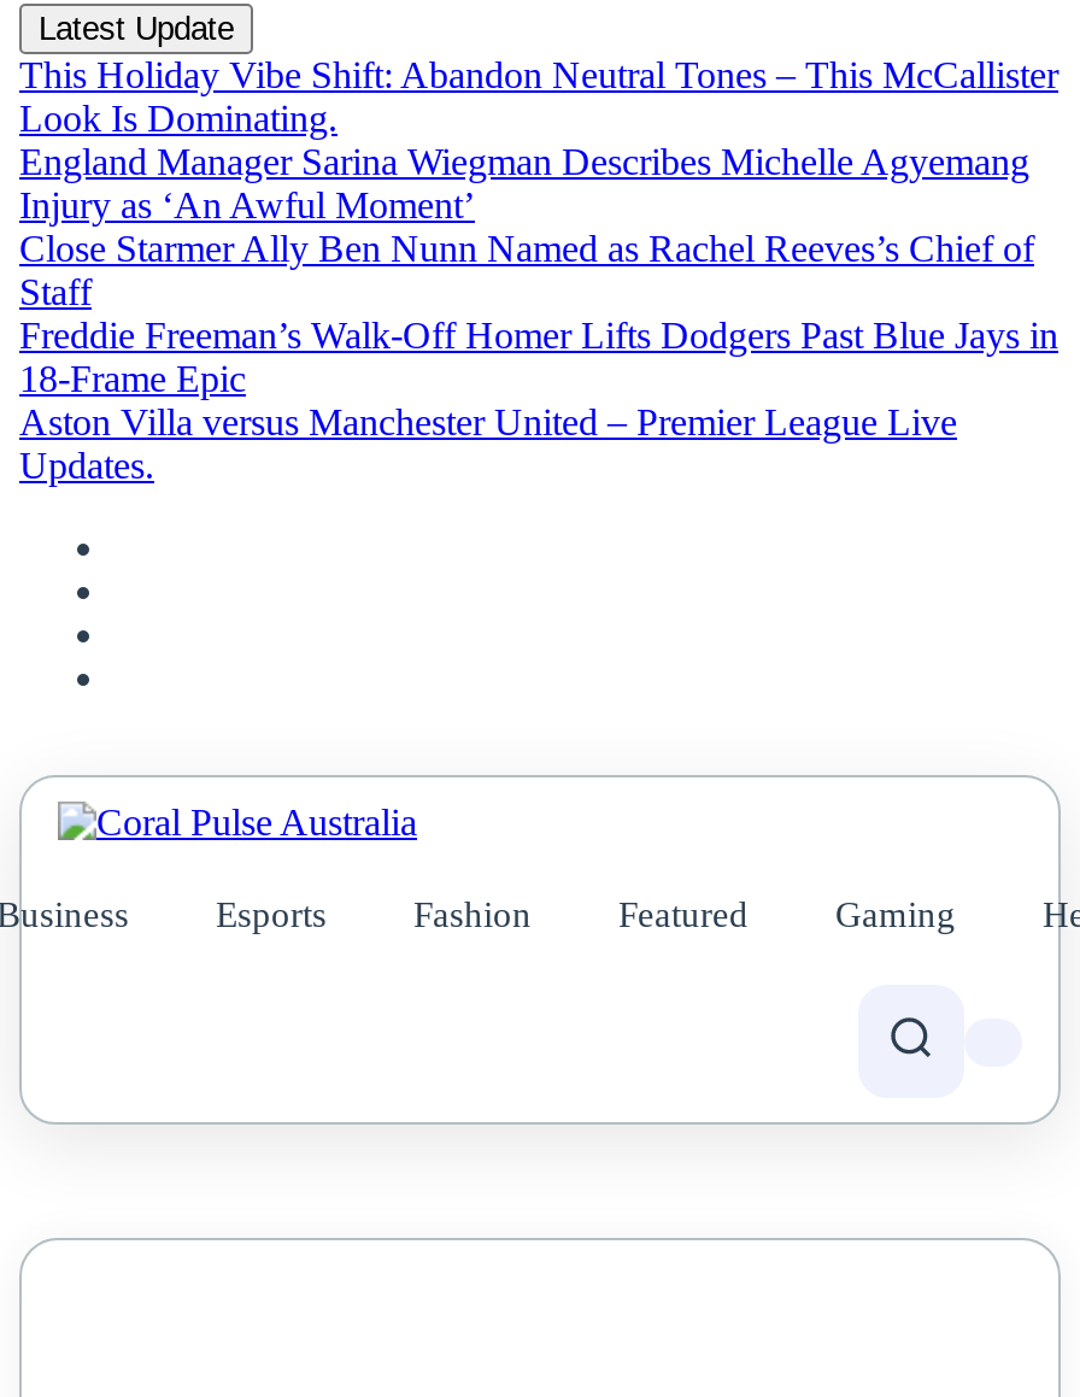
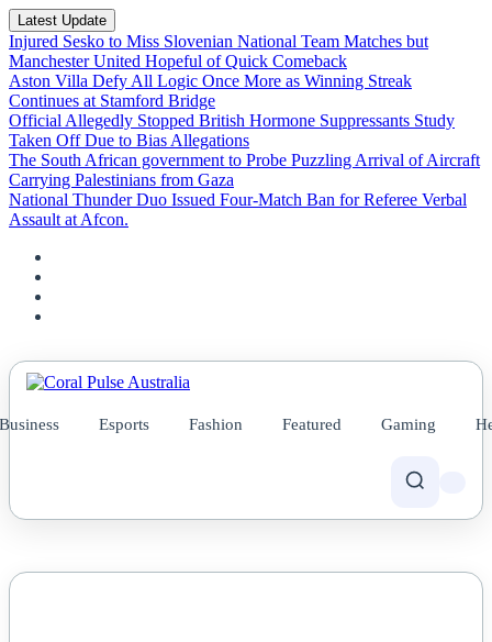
- This Holiday Vibe Shift: Abandon Neutral Tones – This McCallister
- Look Is Dominating.
- England Manager Sarina Wiegman Describes Michelle Agyemang
- Injury as ‘An Awful Moment’
- Close Starmer Ally Ben Nunn Named as Rachel Reeves’s Chief of
- Staff
- Freddie Freeman’s Walk-Off Homer Lifts Dodgers Past Blue Jays in
- 18-Frame Epic
- Aston Villa versus Manchester United – Premier League Live
- Updates.
+ Injured Sesko to Miss Slovenian National Team Matches but
+ Manchester United Hopeful of Quick Comeback
+ Aston Villa Defy All Logic Once More as Winning Streak
+ Continues at Stamford Bridge
+ Official Allegedly Stopped British Hormone Suppressants Study
+ Taken Off Due to Bias Allegations
+ The South African government to Probe Puzzling Arrival of Aircraft
+ Carrying Palestinians from Gaza
+ National Thunder Duo Issued Four-Match Ban for Referee Verbal
+ Assault at Afcon.
